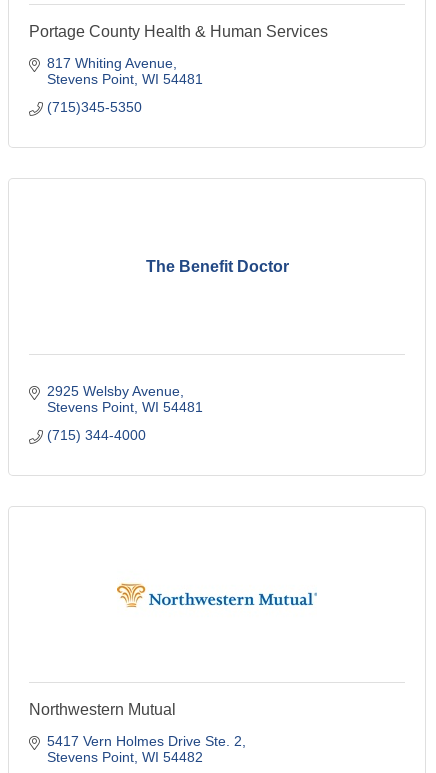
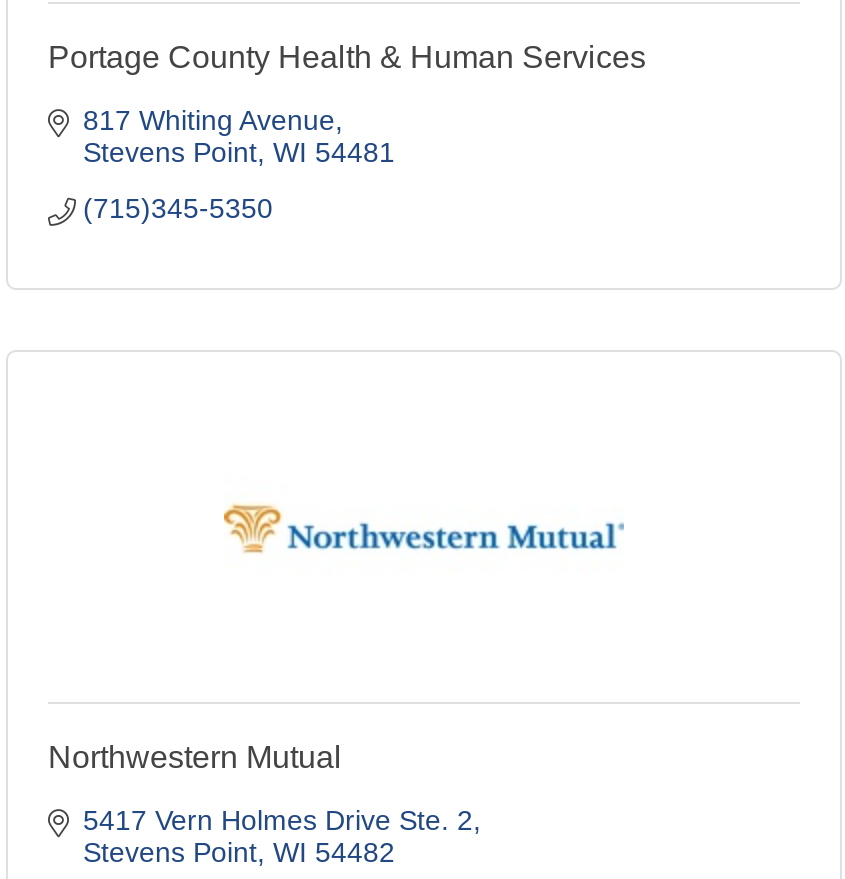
- The Benefit Doctor

- 2925 Welsby Avenue
- Stevens Point WI 54481
- (715) 344-4000
